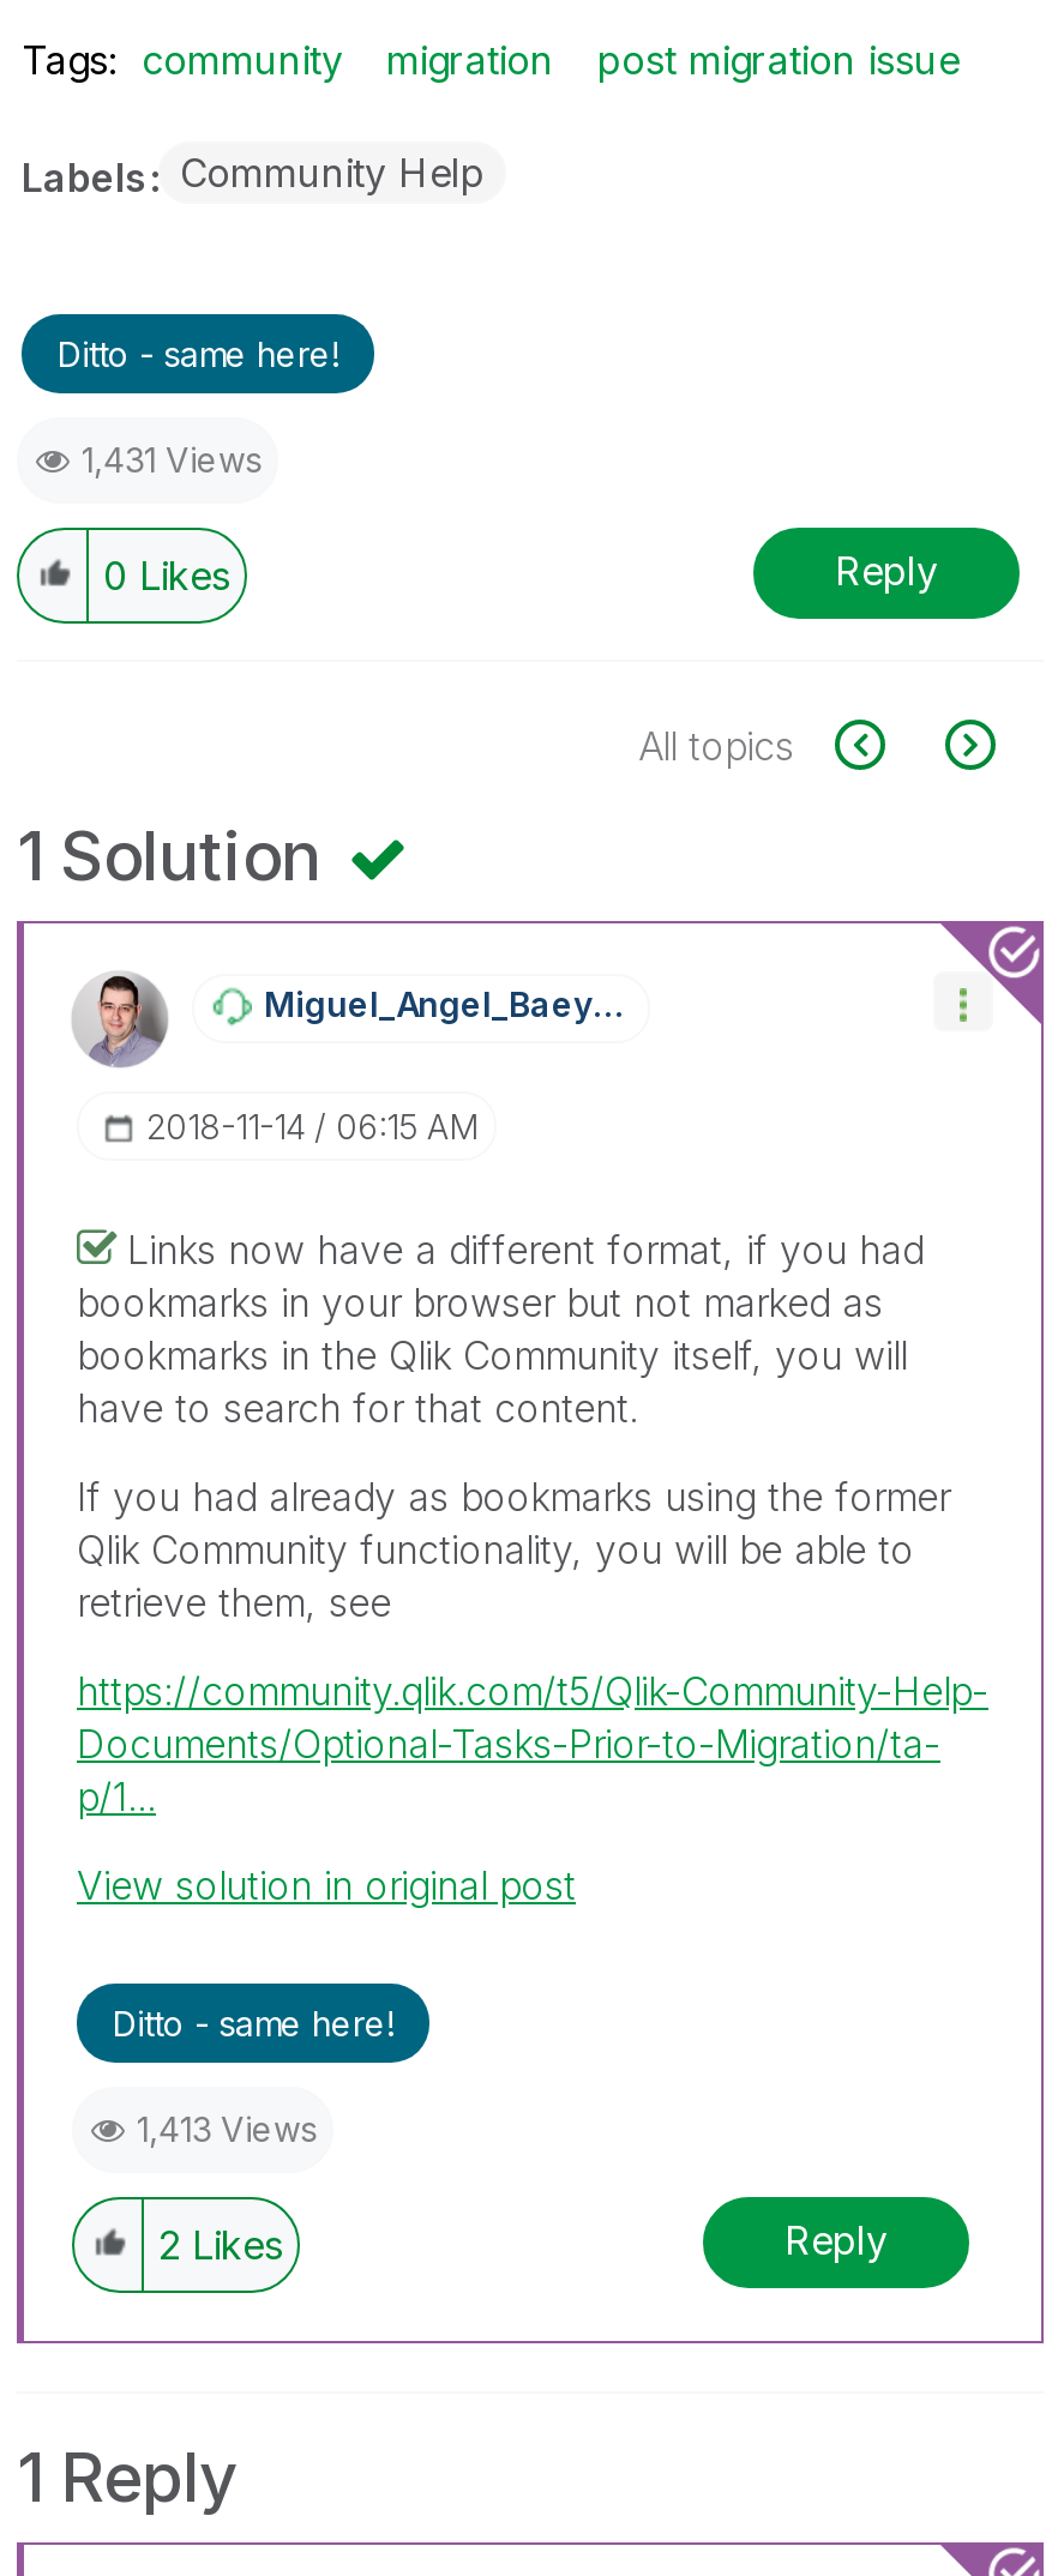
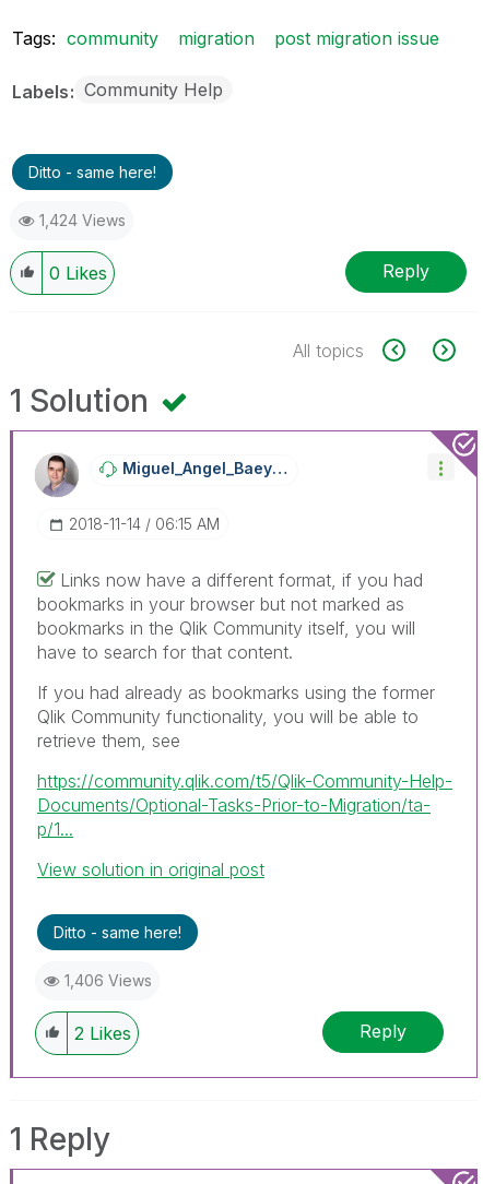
- 1,431 Views
+ 1,424 Views

- 1,413 Views
+ 1,406 Views
